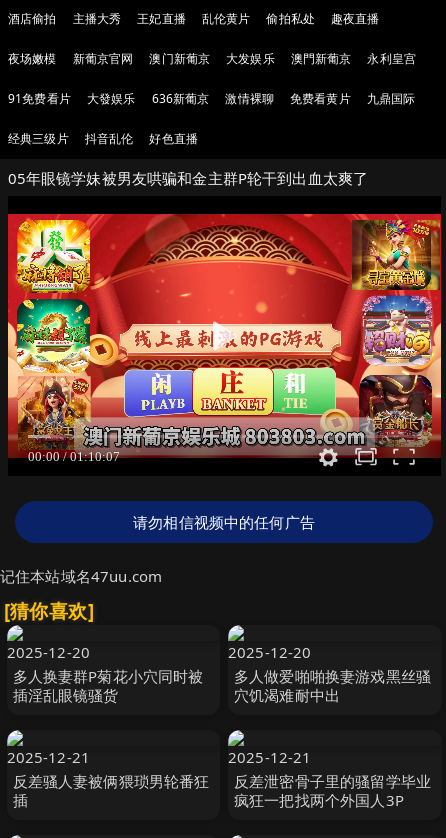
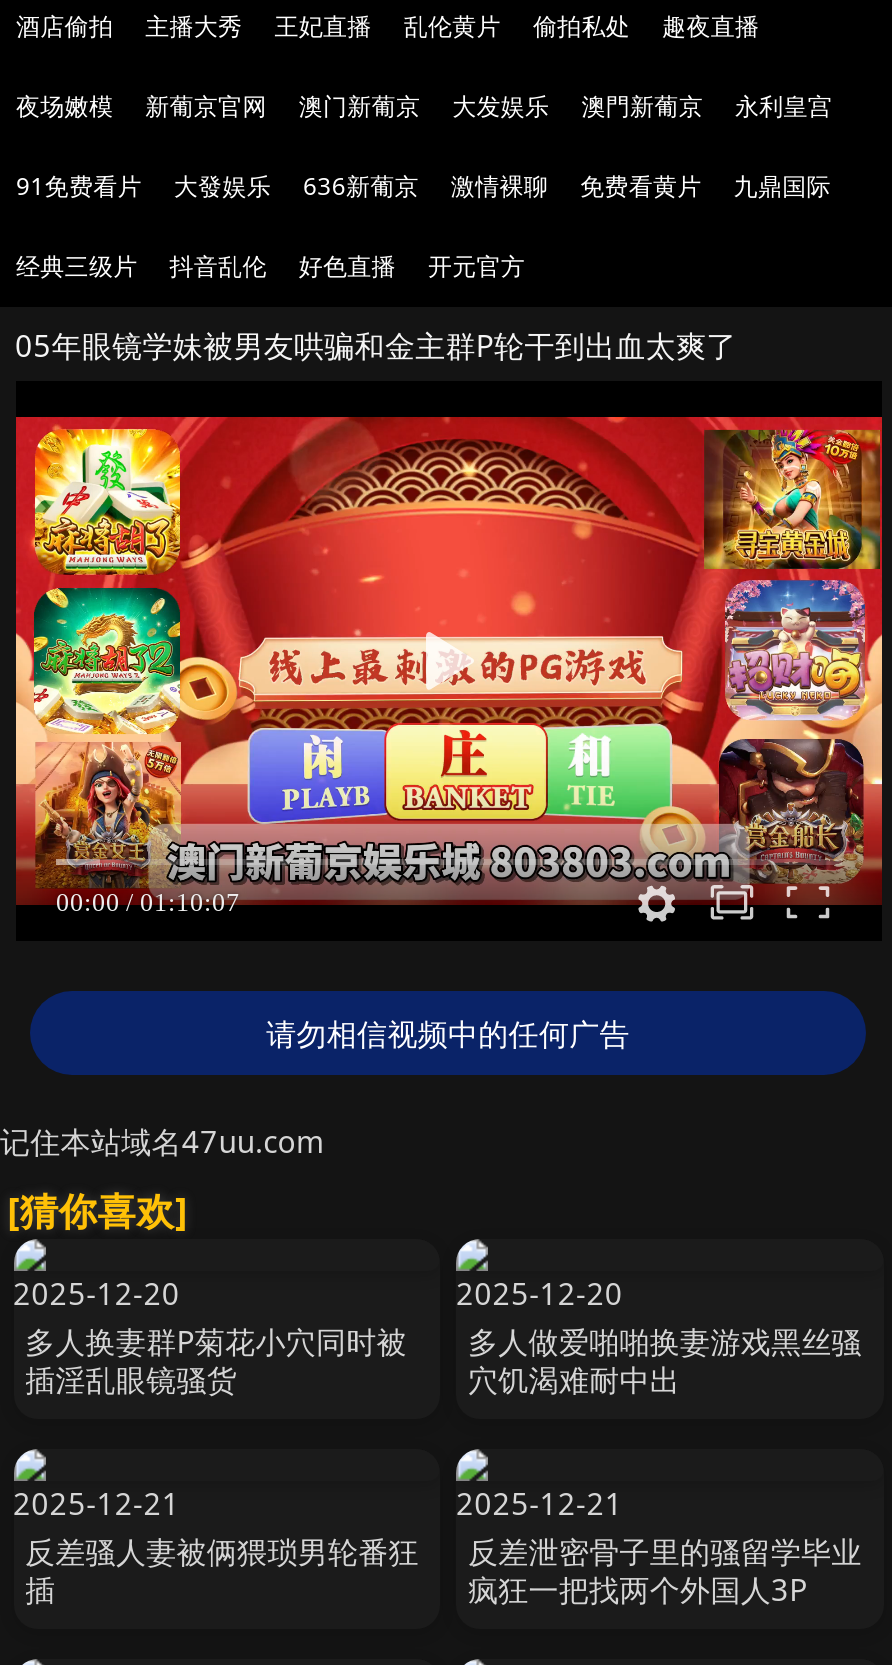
+ 开元官方
